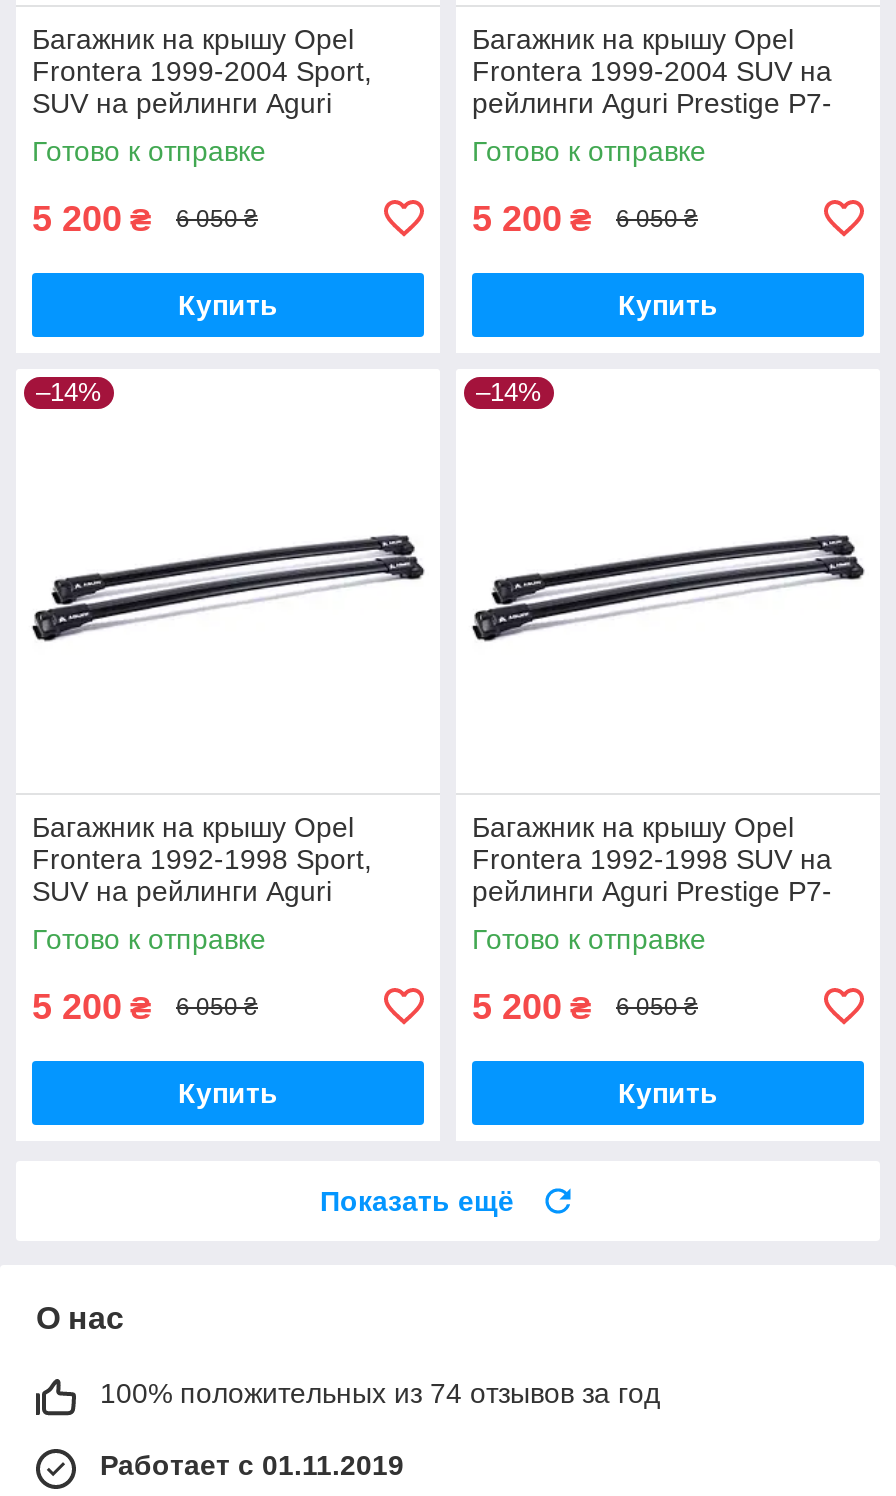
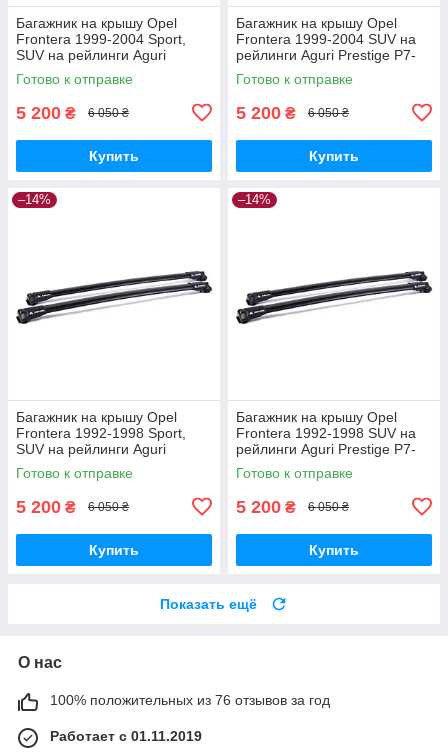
- 100% положительных из 74 отзывов за год
+ 100% положительных из 76 отзывов за год
